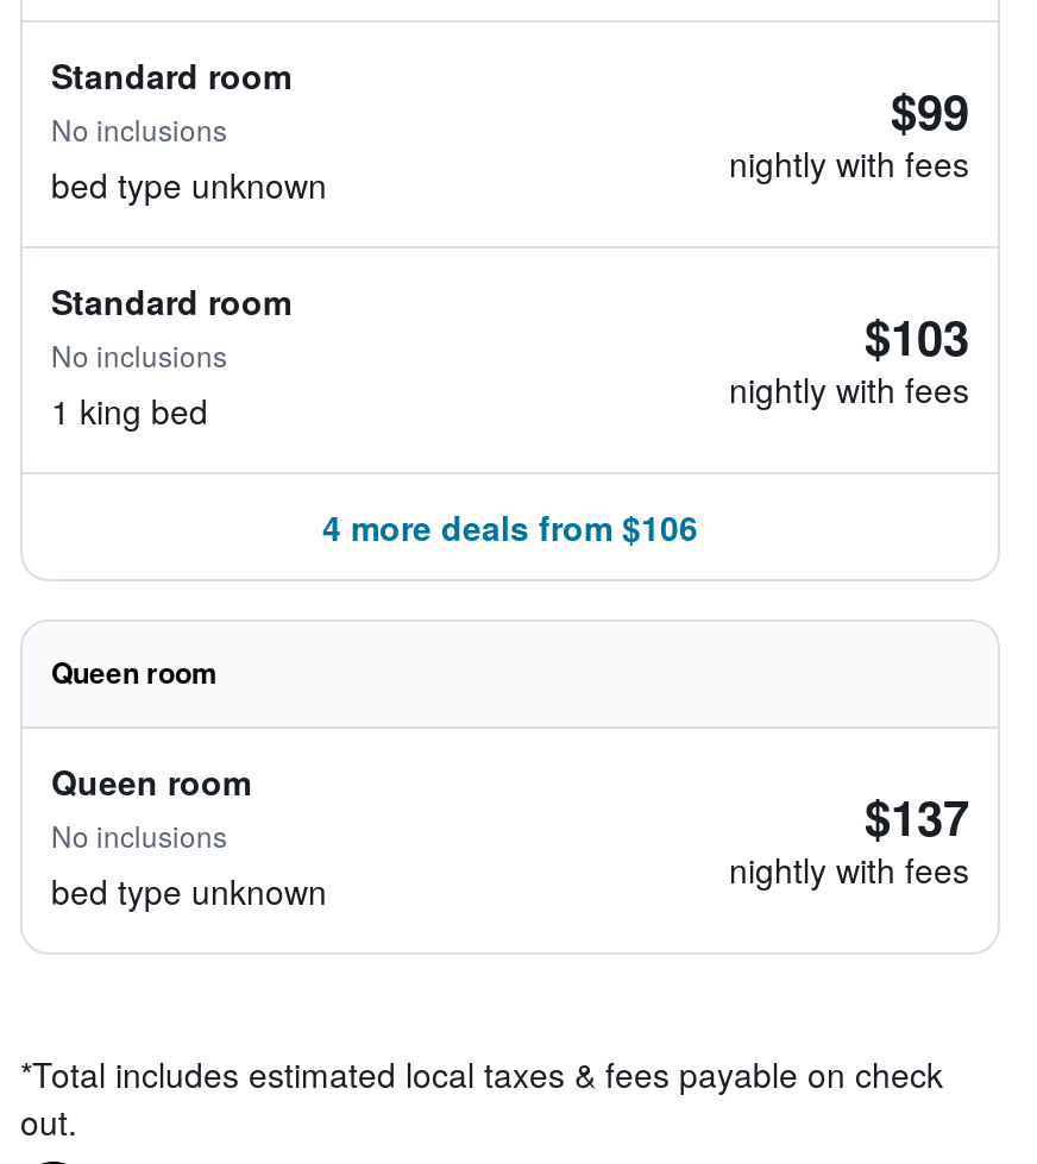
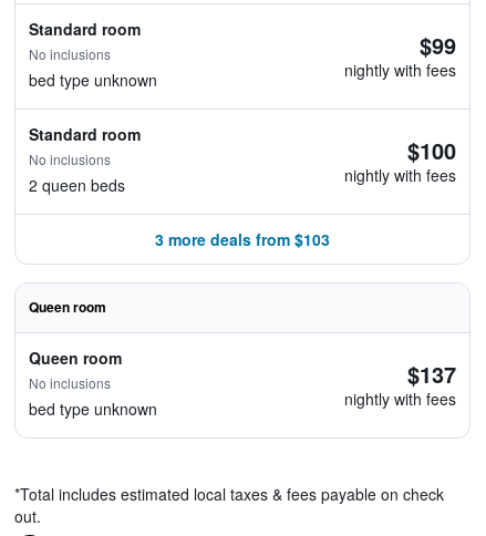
- $103
+ $100

- 1 king bed
+ 2 queen beds

- 4 more deals from $106
+ 3 more deals from $103
